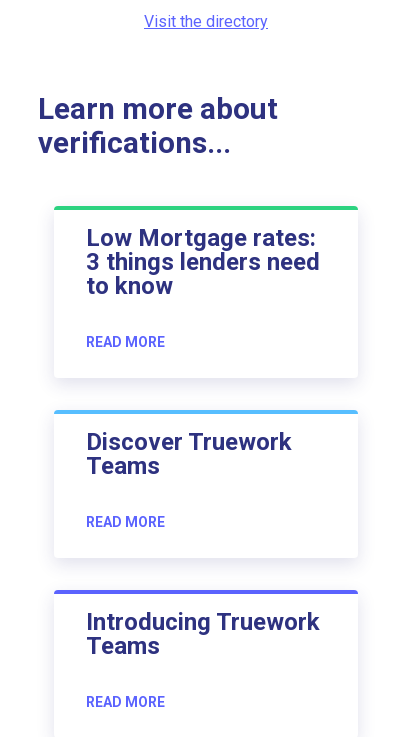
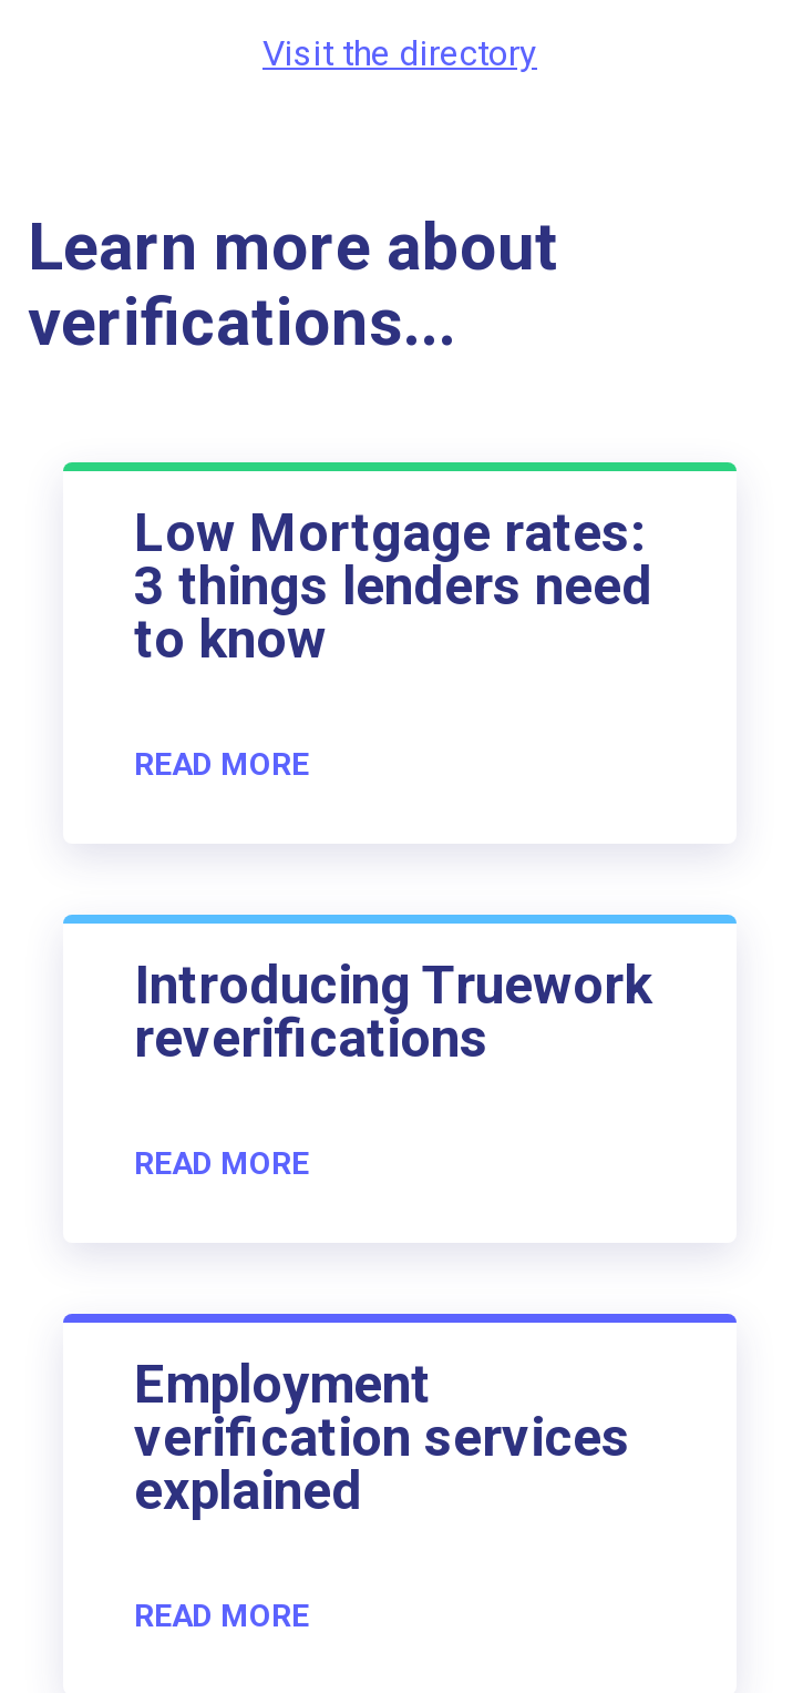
- Discover Truework
- Teams
+ reverifications

moved up: Introducing Truework

- Teams
+ Employment
+ verification services
+ explained
